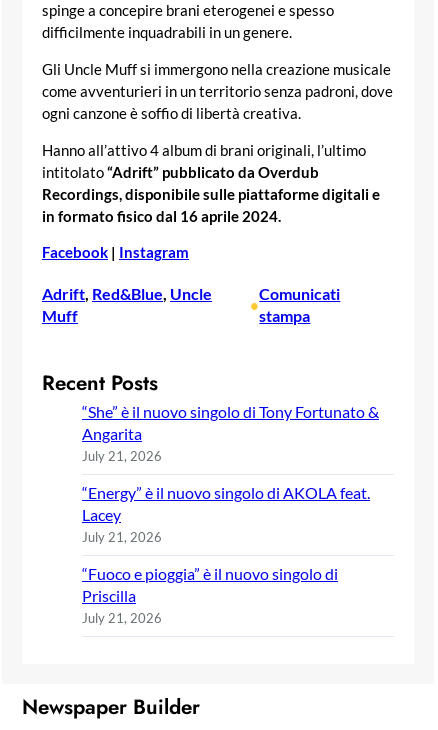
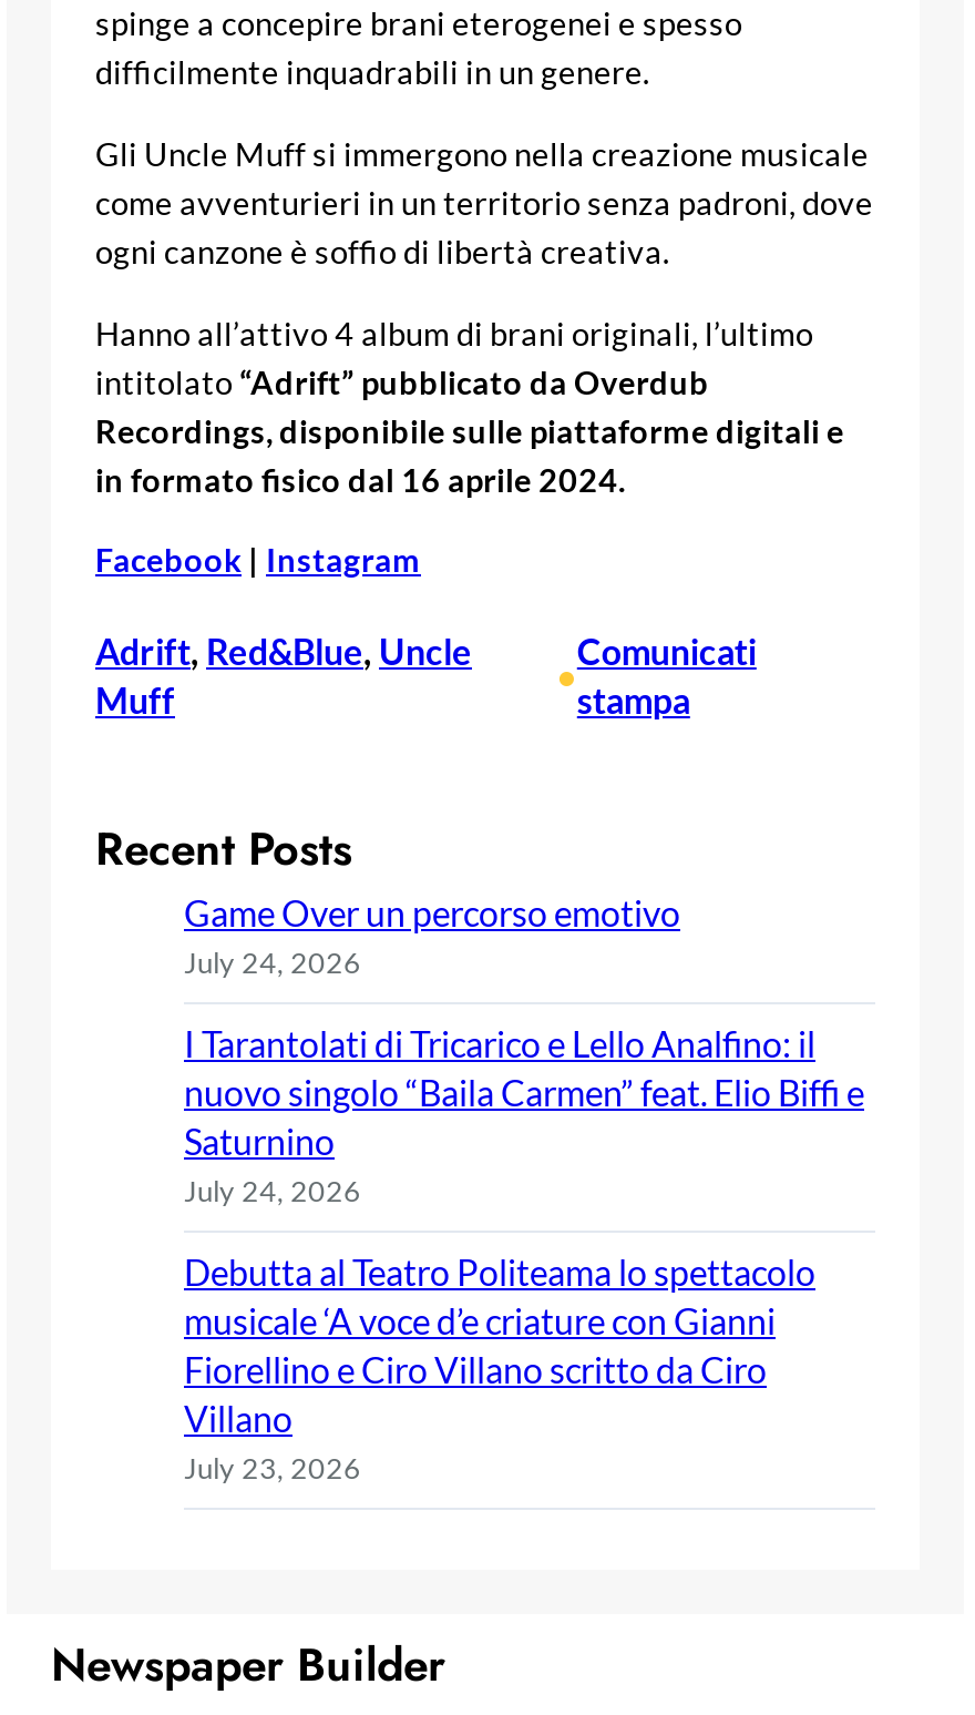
- “She” è il nuovo singolo di Tony Fortunato &
- Angarita
- July 21, 2026
+ Game Over un percorso emotivo
+ July 24, 2026

- “Energy” è il nuovo singolo di AKOLA feat.
- Lacey
- July 21, 2026
+ I Tarantolati di Tricarico e Lello Analfino: il
+ nuovo singolo “Baila Carmen” feat. Elio Biffi e
+ Saturnino
+ July 24, 2026

- “Fuoco e pioggia” è il nuovo singolo di
- Priscilla
- July 21, 2026
+ Debutta al Teatro Politeama lo spettacolo
+ musicale ‘A voce d’e criature con Gianni
+ Fiorellino e Ciro Villano scritto da Ciro
+ Villano
+ July 23, 2026
